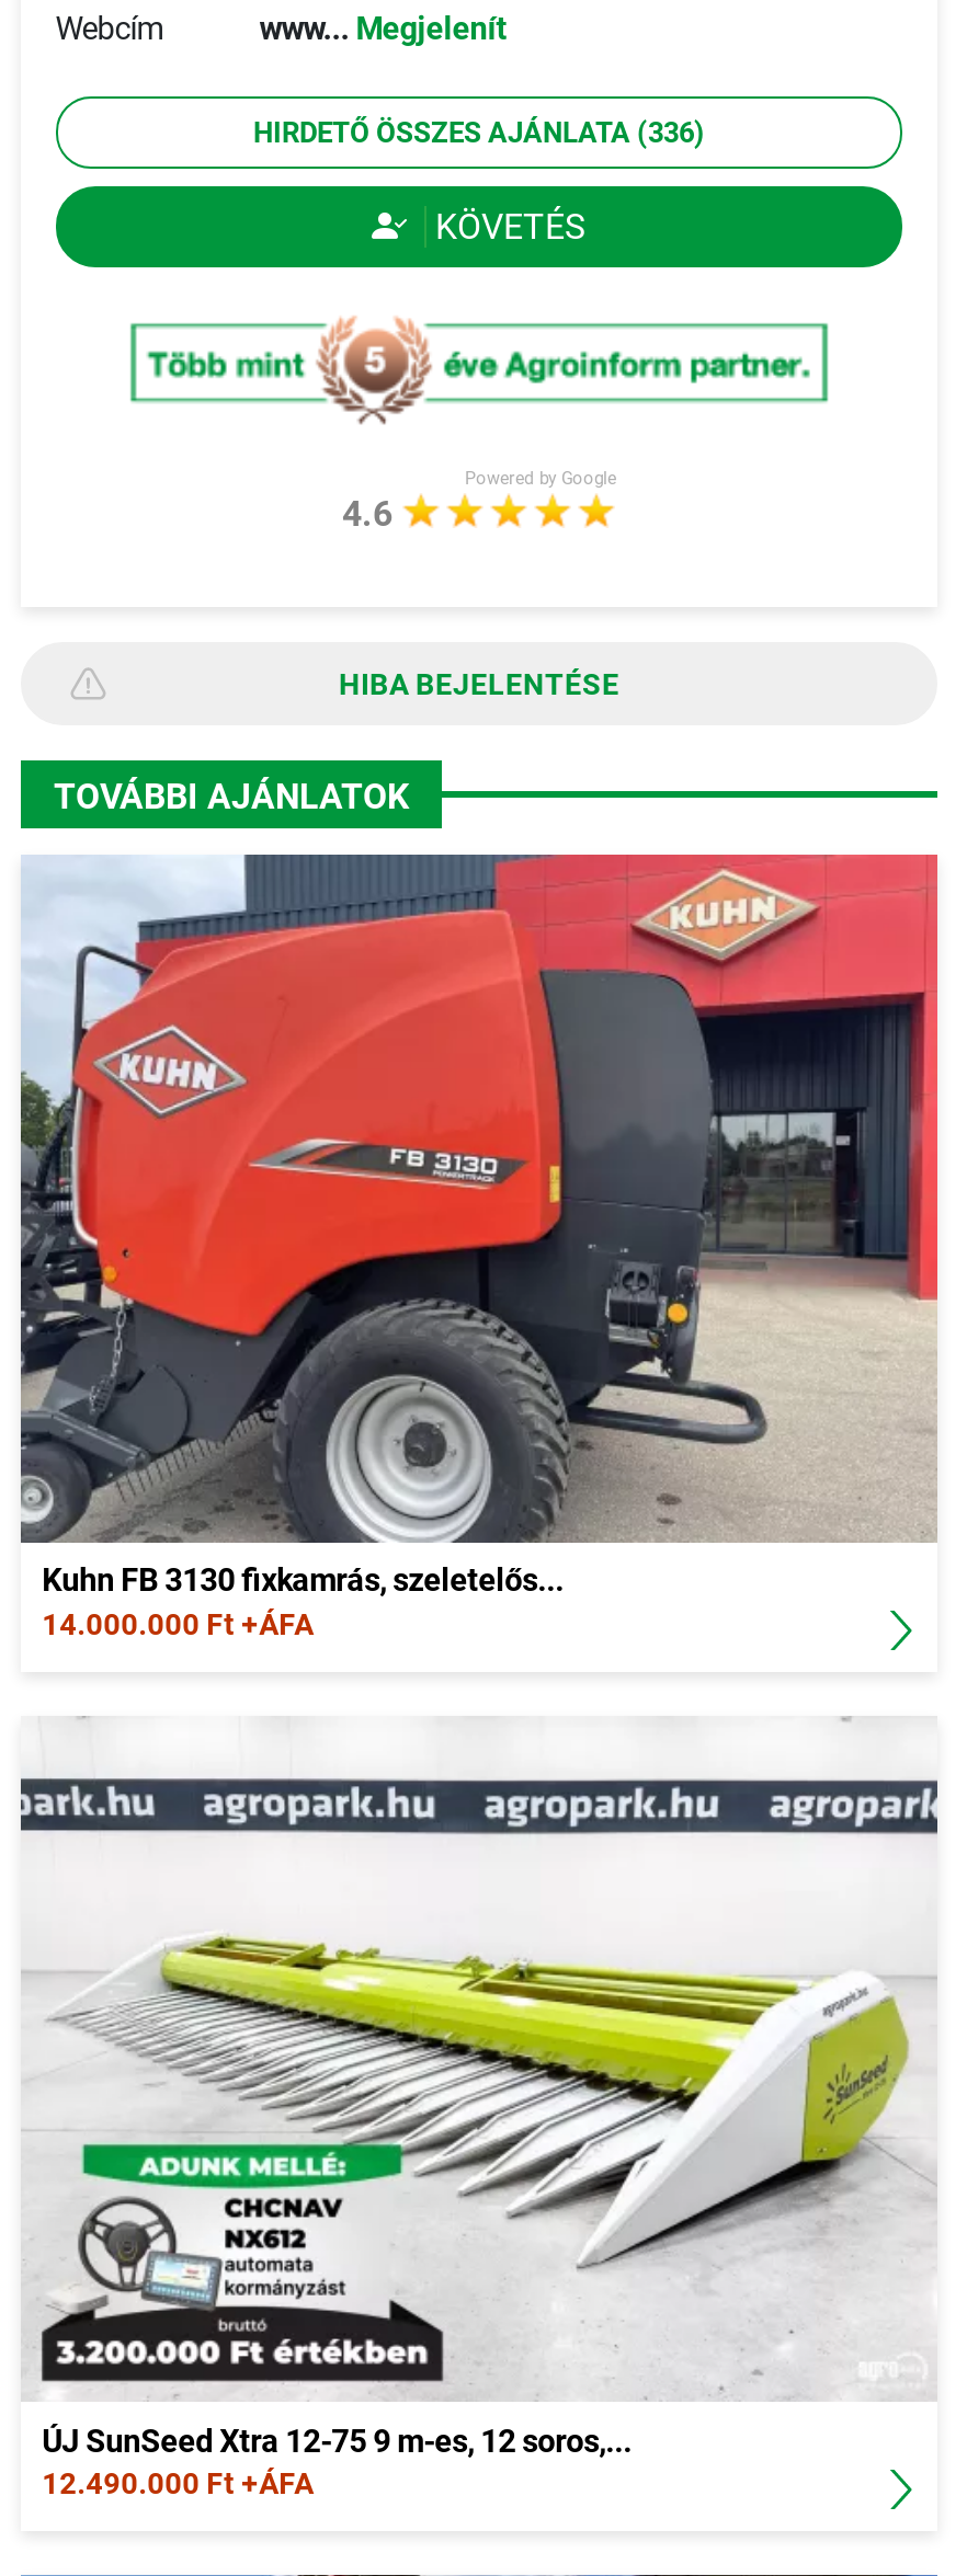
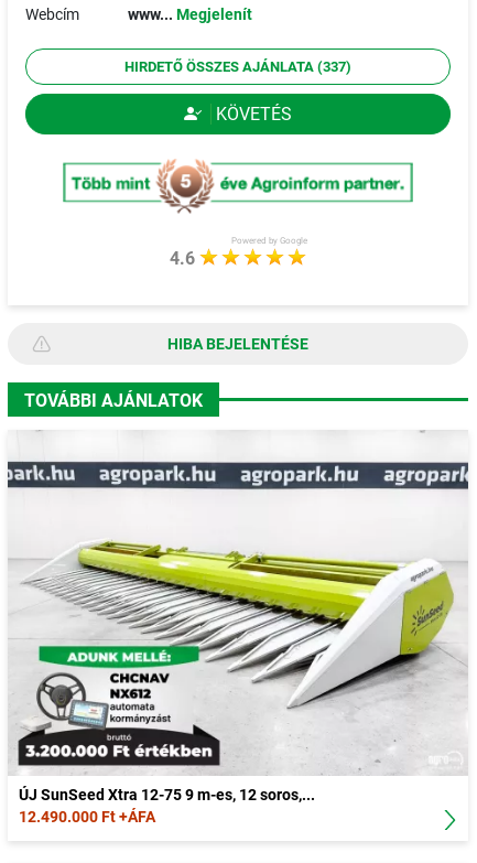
- HIRDETŐ ÖSSZES AJÁNLATA (336)
+ HIRDETŐ ÖSSZES AJÁNLATA (337)

- [image]
- Kuhn FB 3130 fixkamrás, szeletelős...
- 14.000.000 Ft +ÁFA
